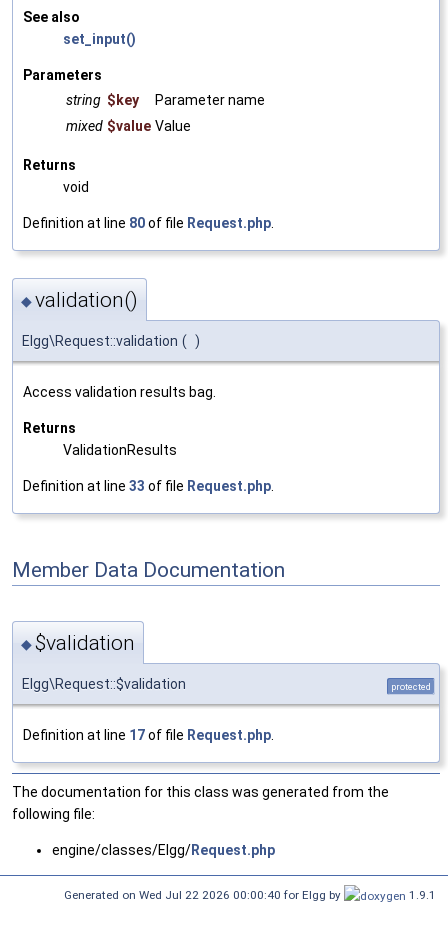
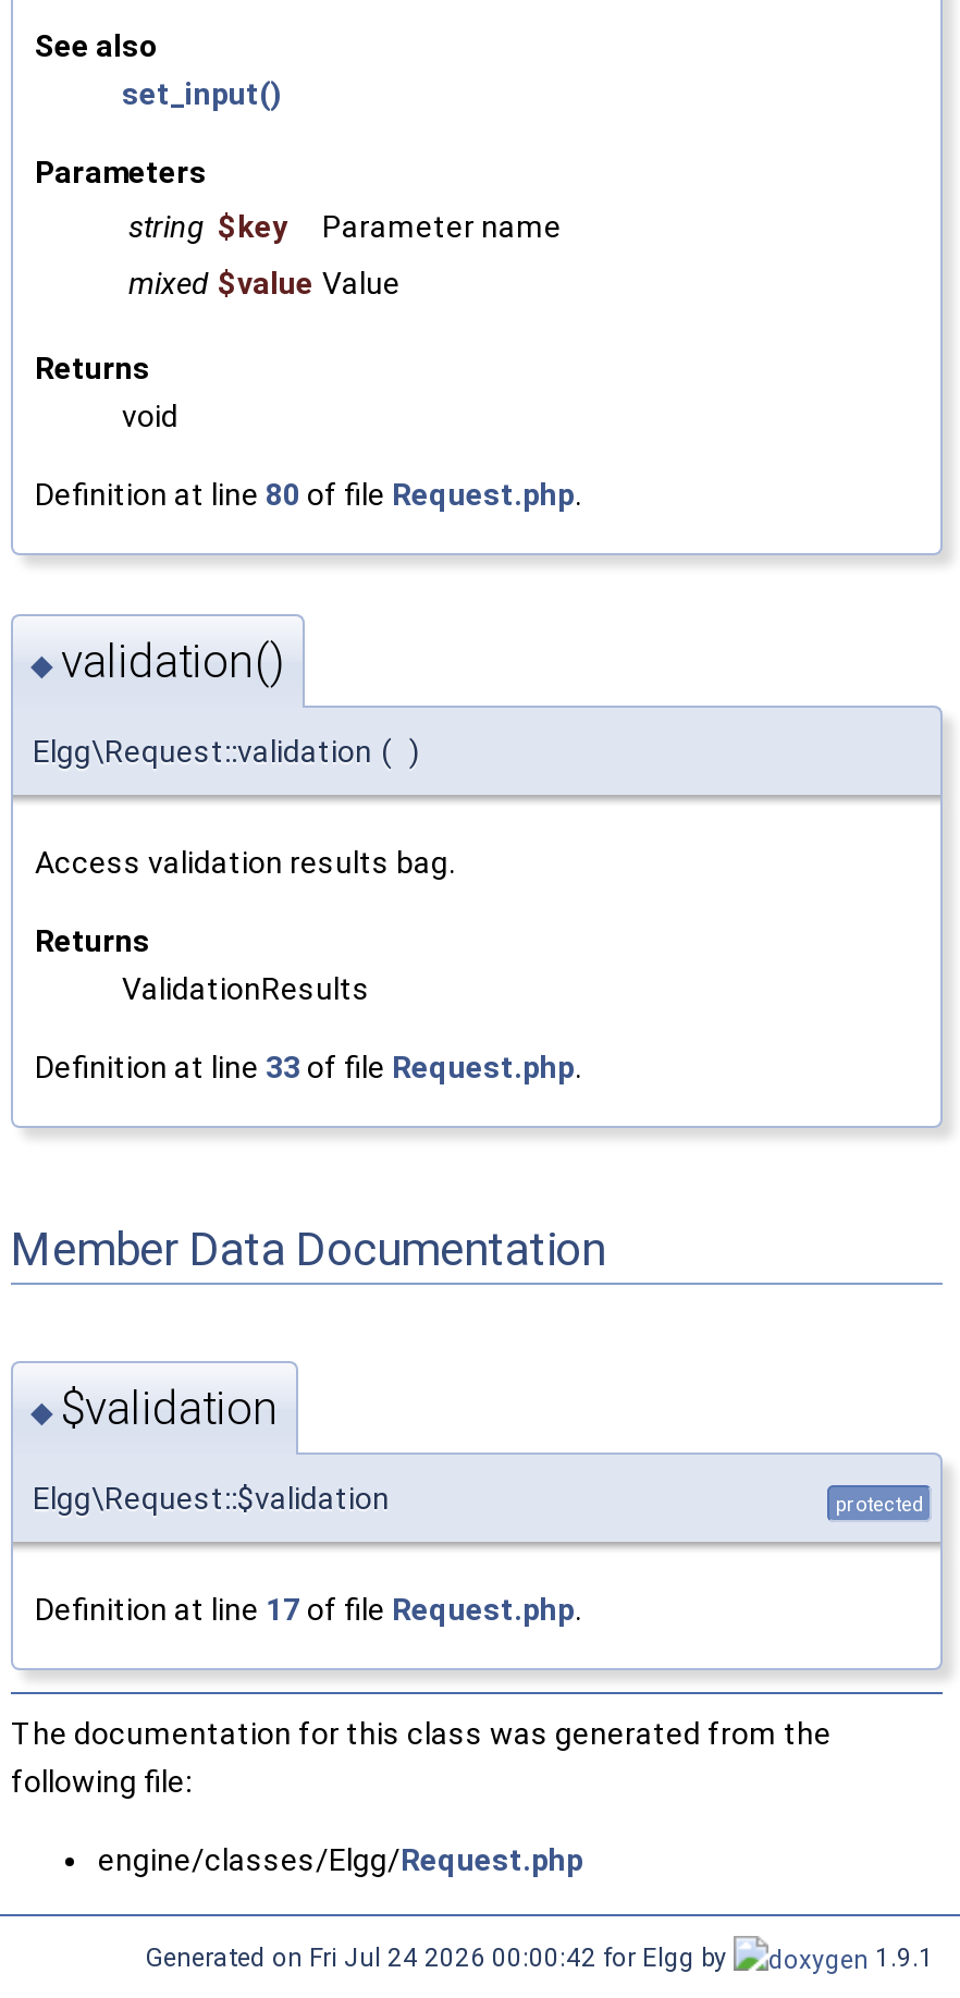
- Generated on Wed Jul 22 2026 00:00:40 for Elgg by
+ Generated on Fri Jul 24 2026 00:00:42 for Elgg by
